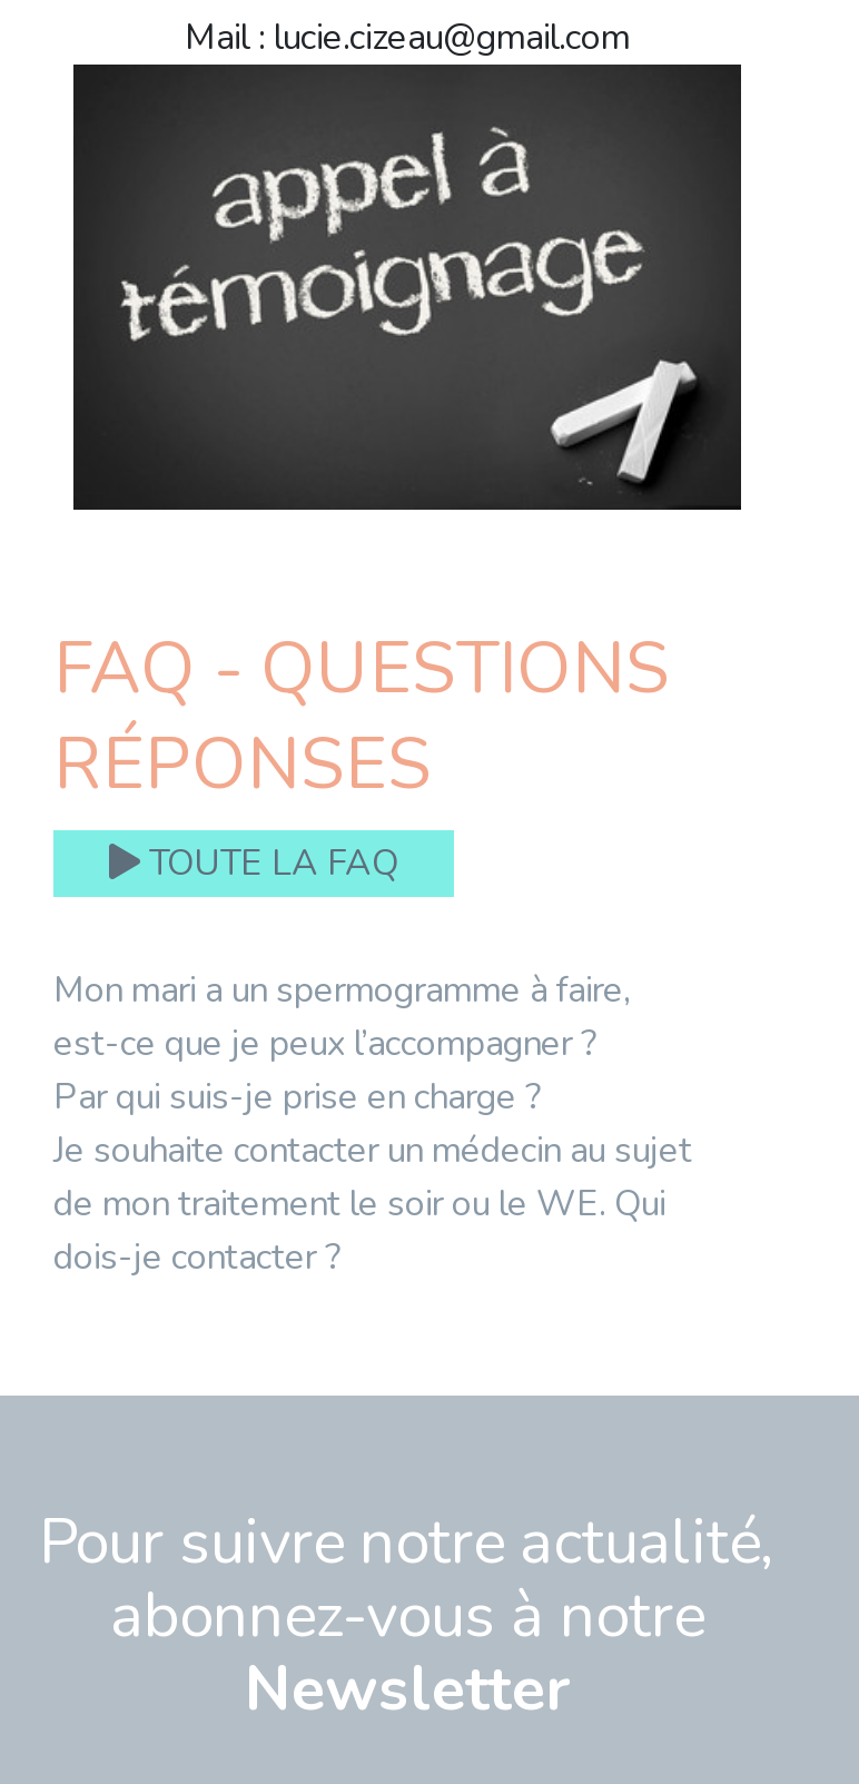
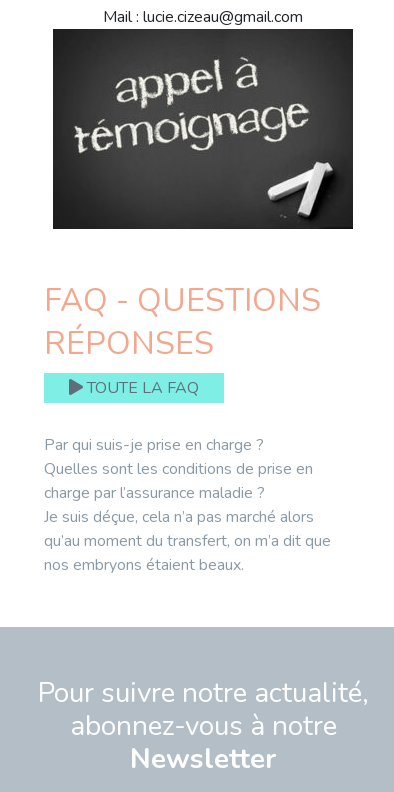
- Mon mari a un spermogramme à faire,
- est-ce que je peux l’accompagner ?

moved up: Par qui suis-je prise en charge ?

- Je souhaite contacter un médecin au sujet
- de mon traitement le soir ou le WE. Qui
- dois-je contacter ?
+ Quelles sont les conditions de prise en
+ charge par l’assurance maladie ?
+ Je suis déçue, cela n’a pas marché alors
+ qu’au moment du transfert, on m’a dit que
+ nos embryons étaient beaux.
